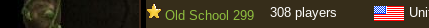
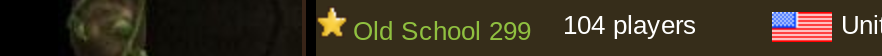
- Old School 299 308 players
+ Old School 299 104 players
